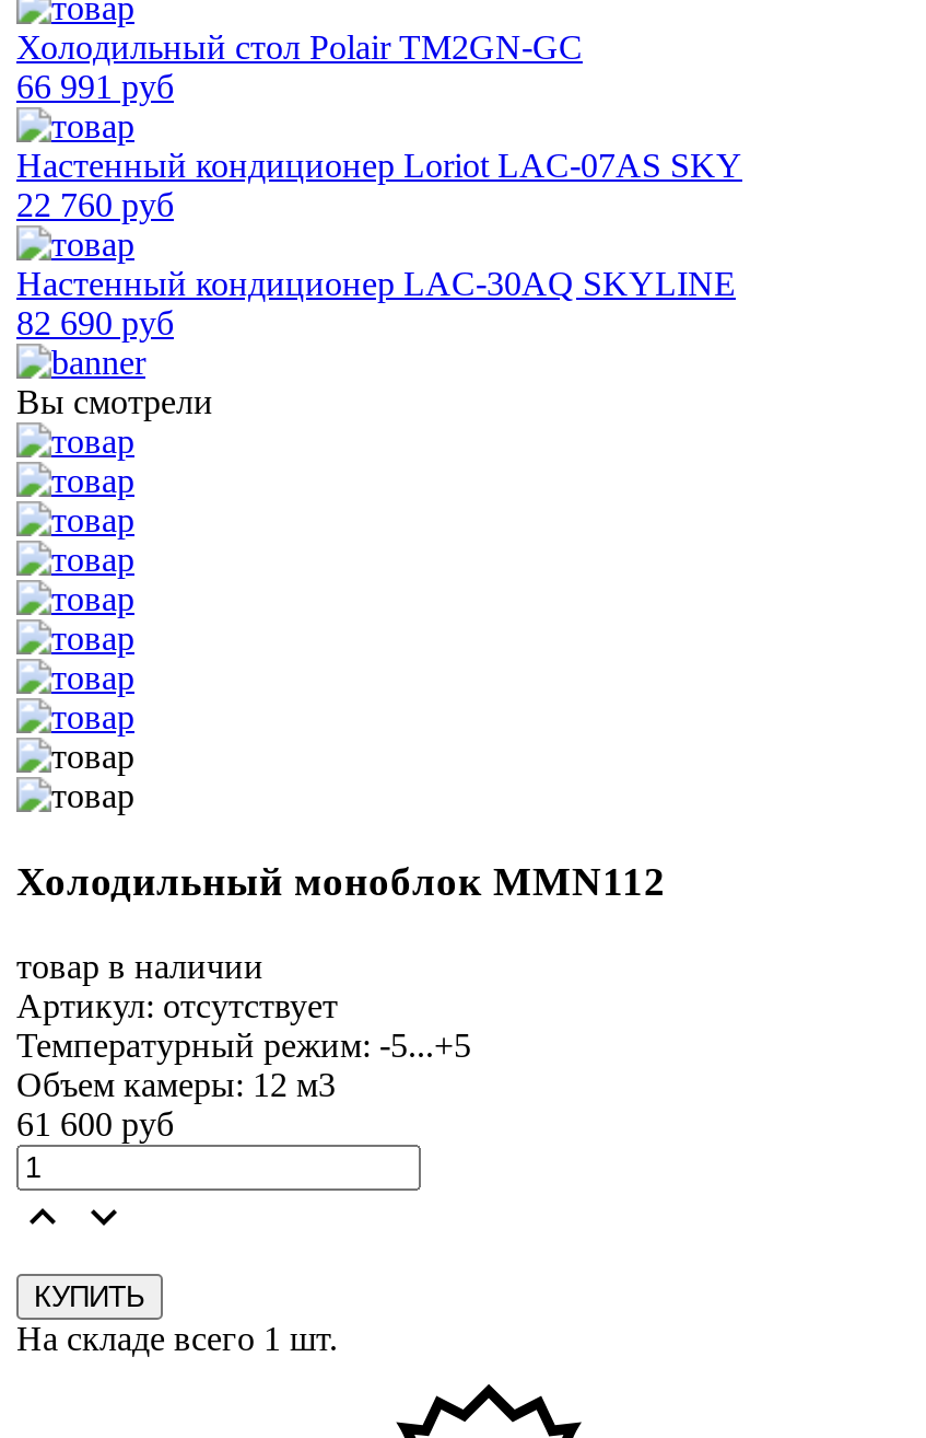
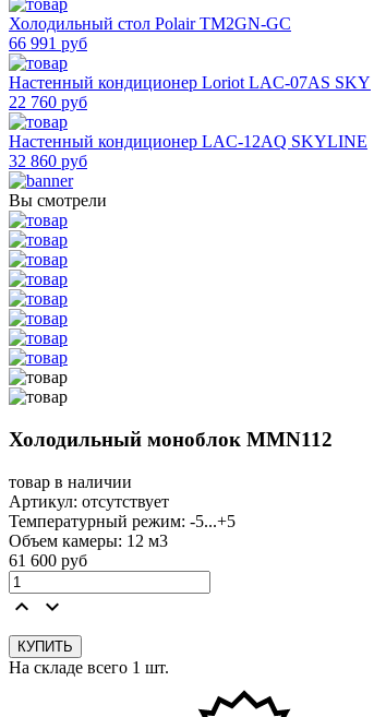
- Настенный кондиционер LAC-30AQ SKYLINE
+ Настенный кондиционер LAC-12AQ SKYLINE

- 82 690 руб
+ 32 860 руб
